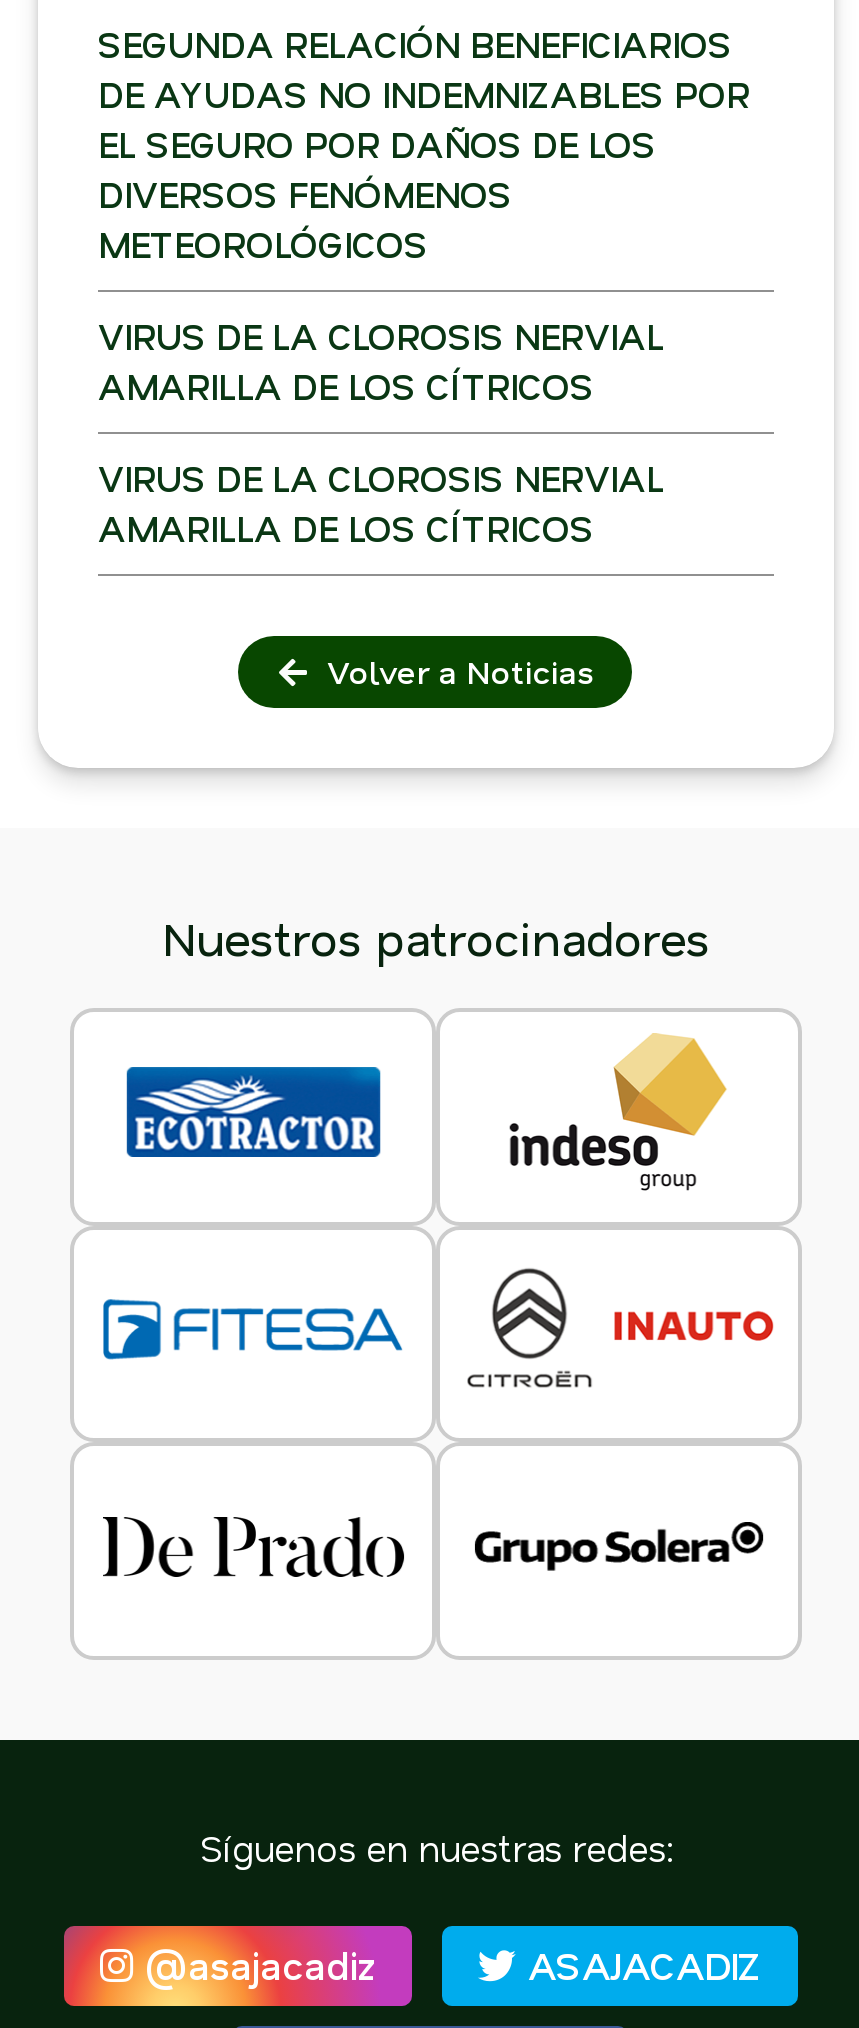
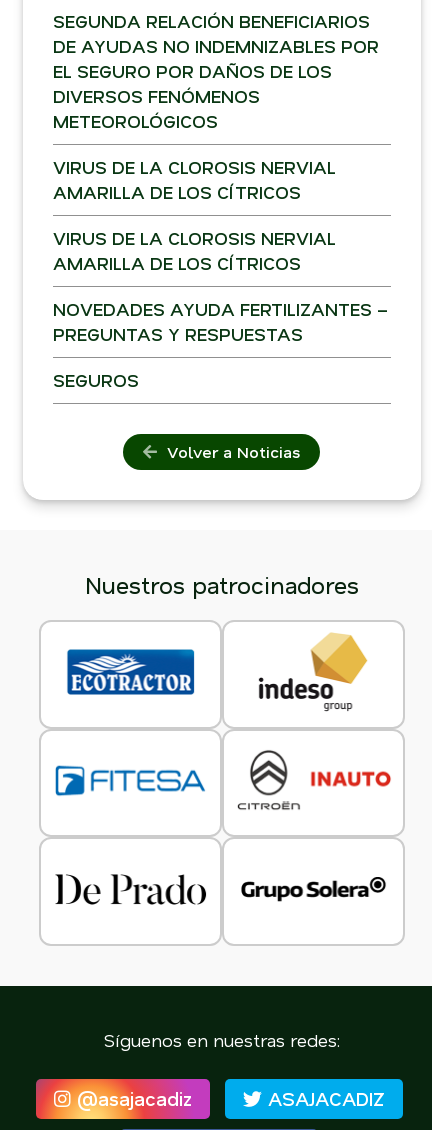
+ NOVEDADES AYUDA FERTILIZANTES –
+ PREGUNTAS Y RESPUESTAS
+ SEGUROS
